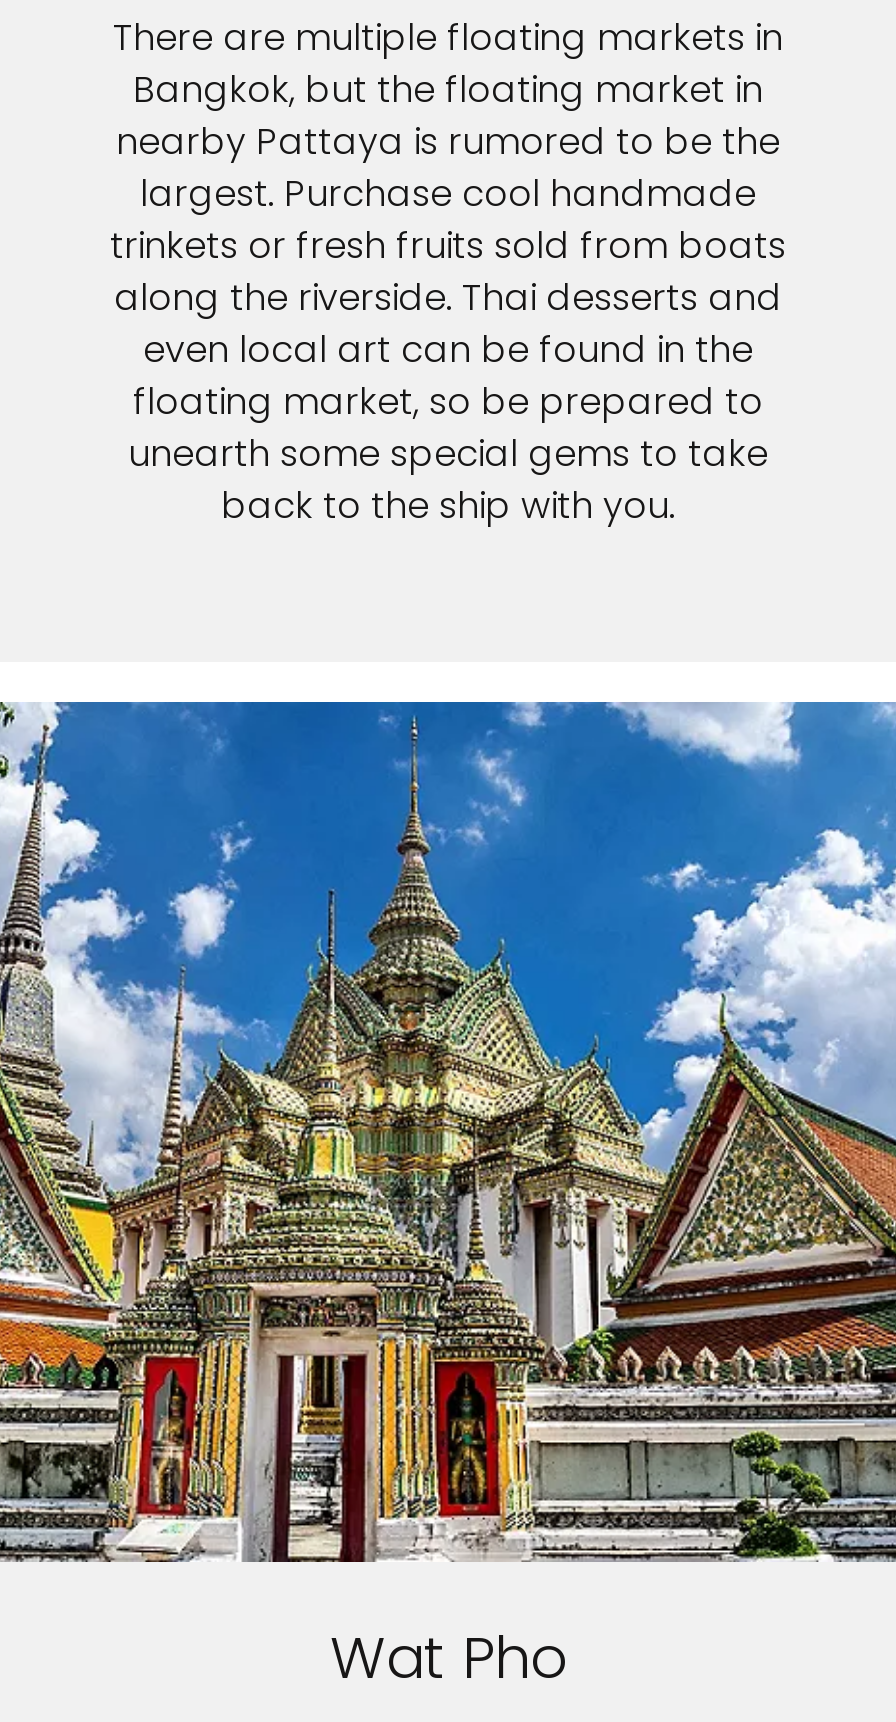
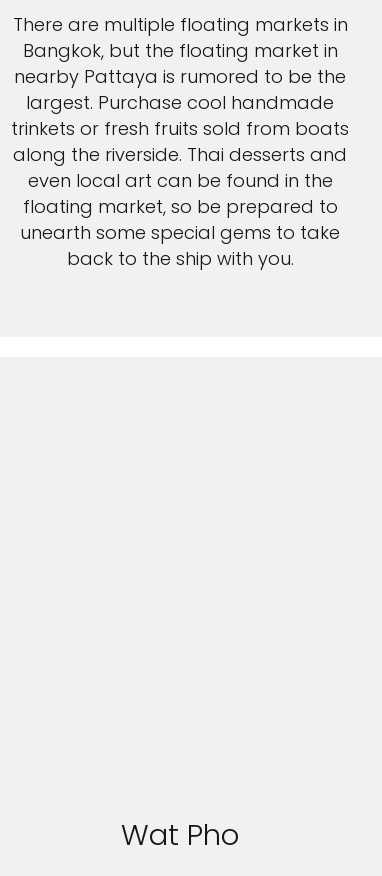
- [image]
